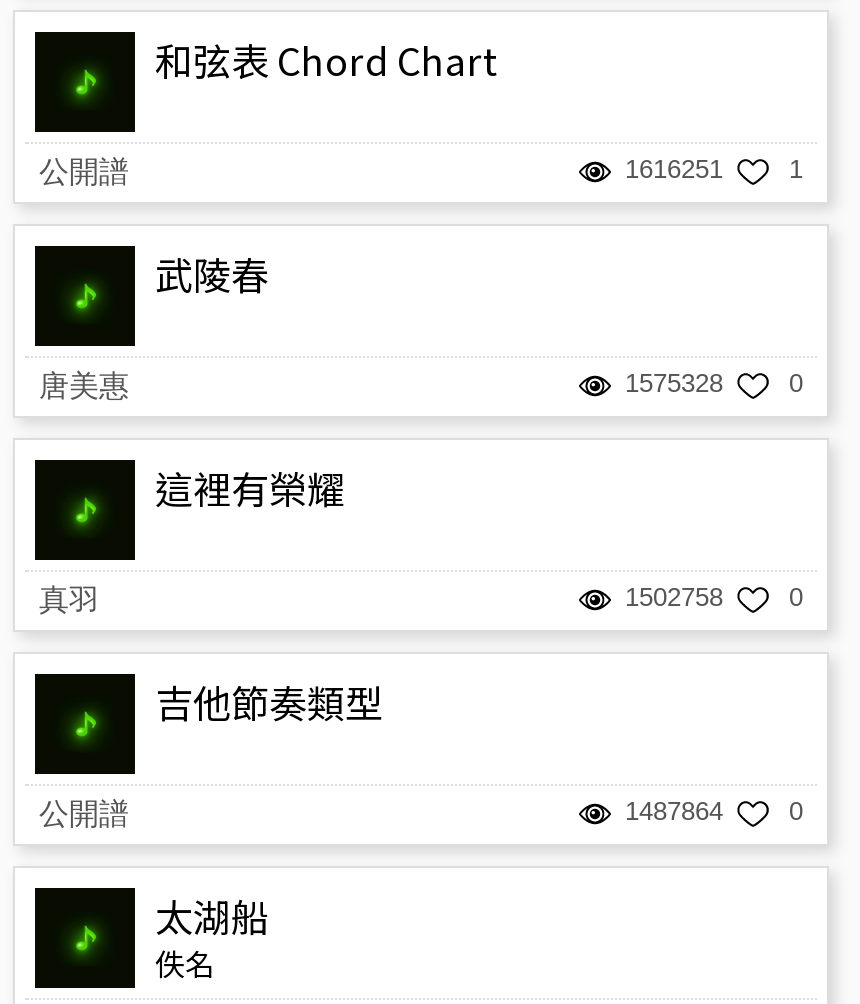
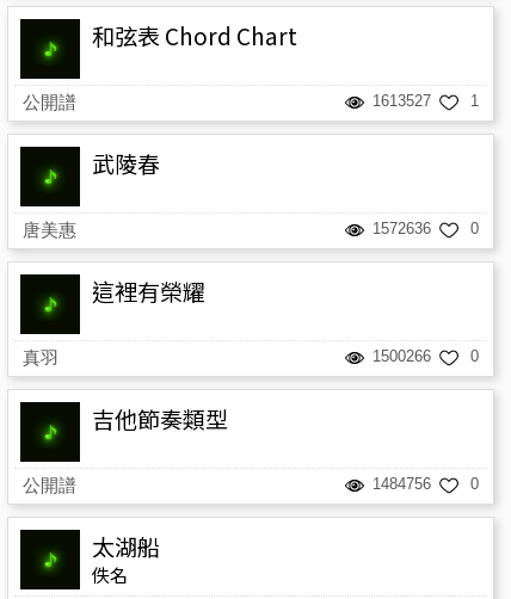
- 1616251
+ 1613527

- 1575328
+ 1572636

- 1502758
+ 1500266

- 1487864
+ 1484756
